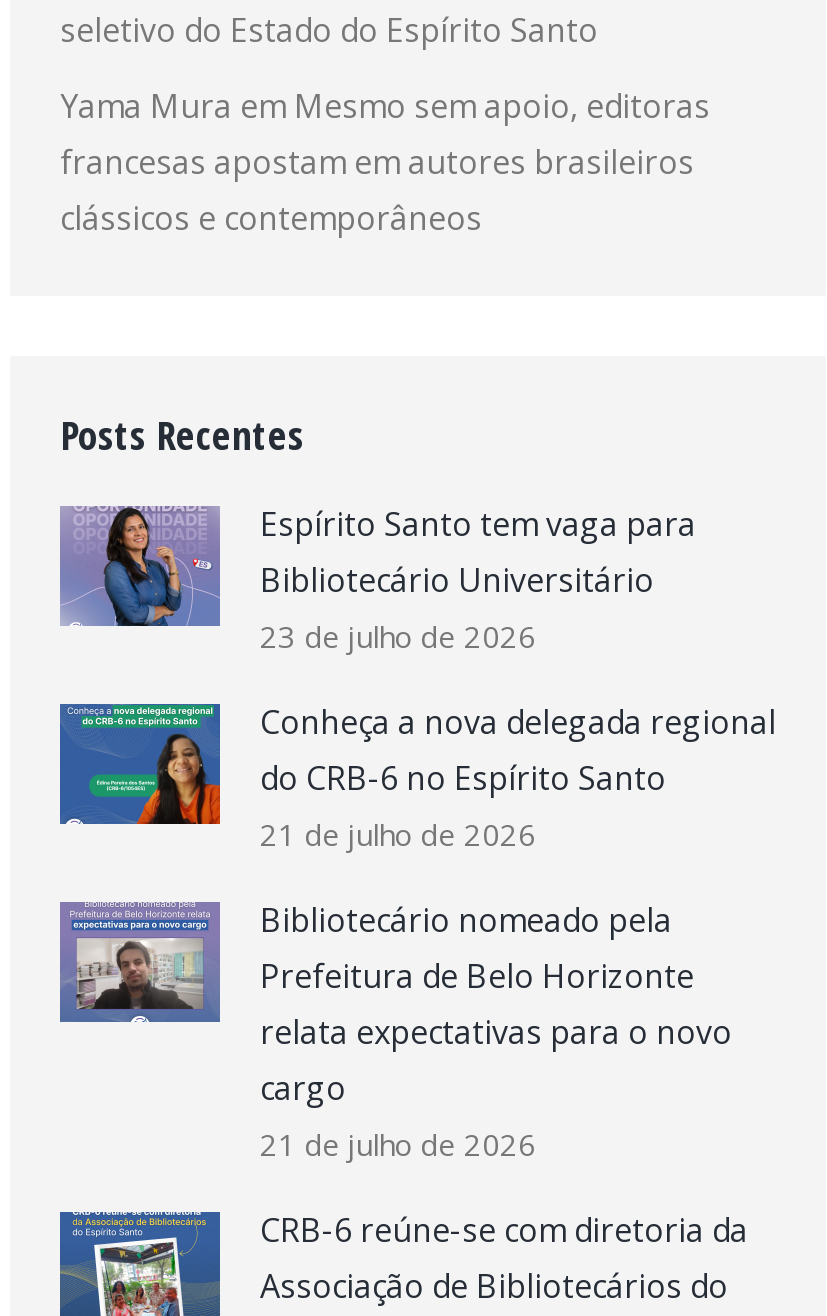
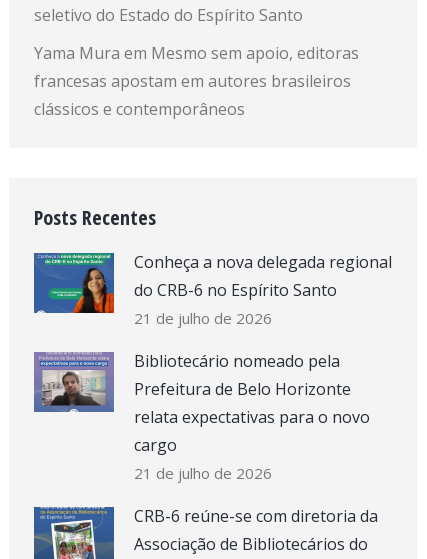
- [image]
- Espírito Santo tem vaga para
- Bibliotecário Universitário
- 23 de julho de 2026
